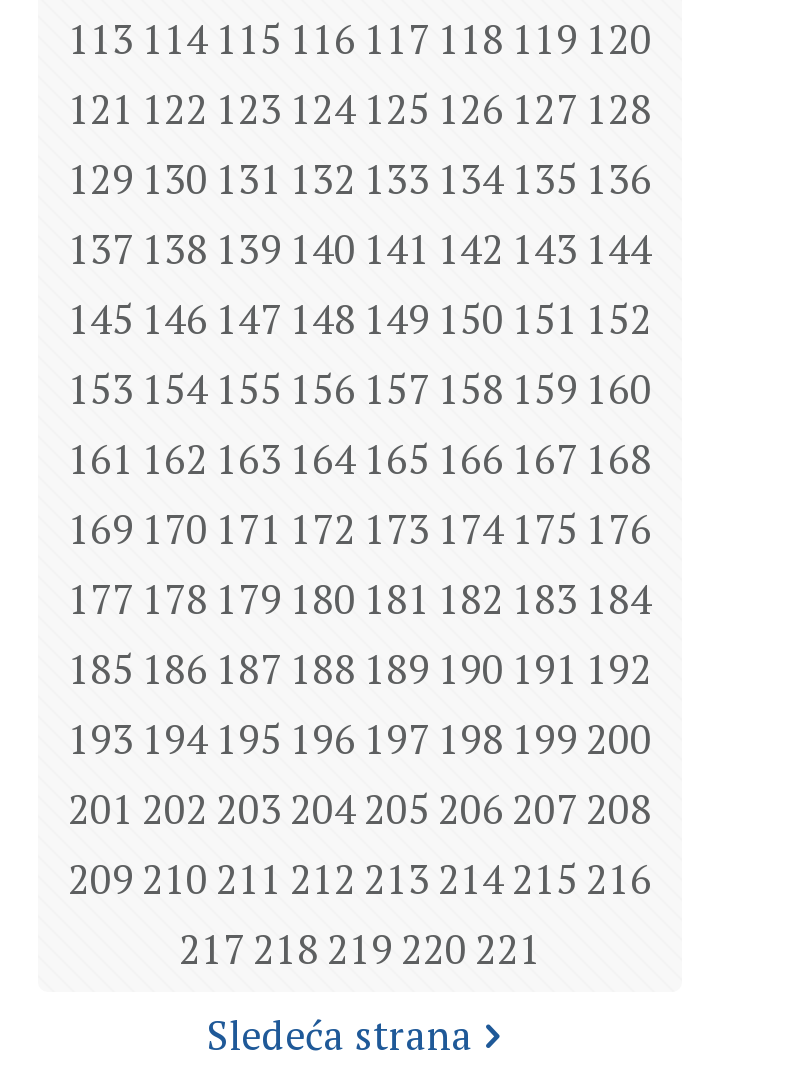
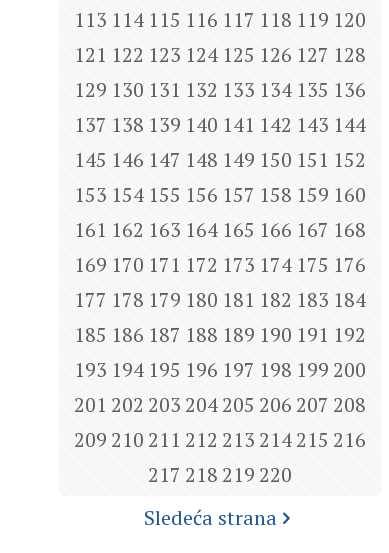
- 217 218 219 220 221
+ 217 218 219 220
